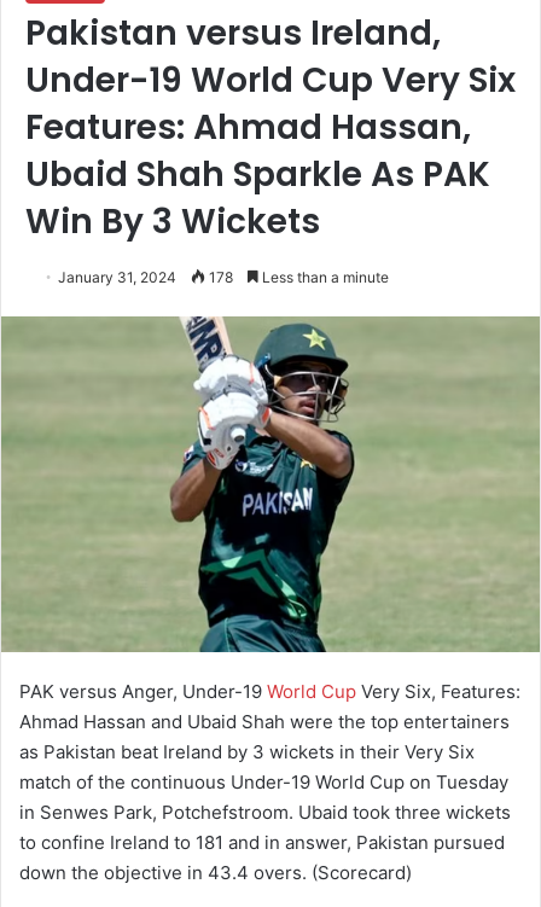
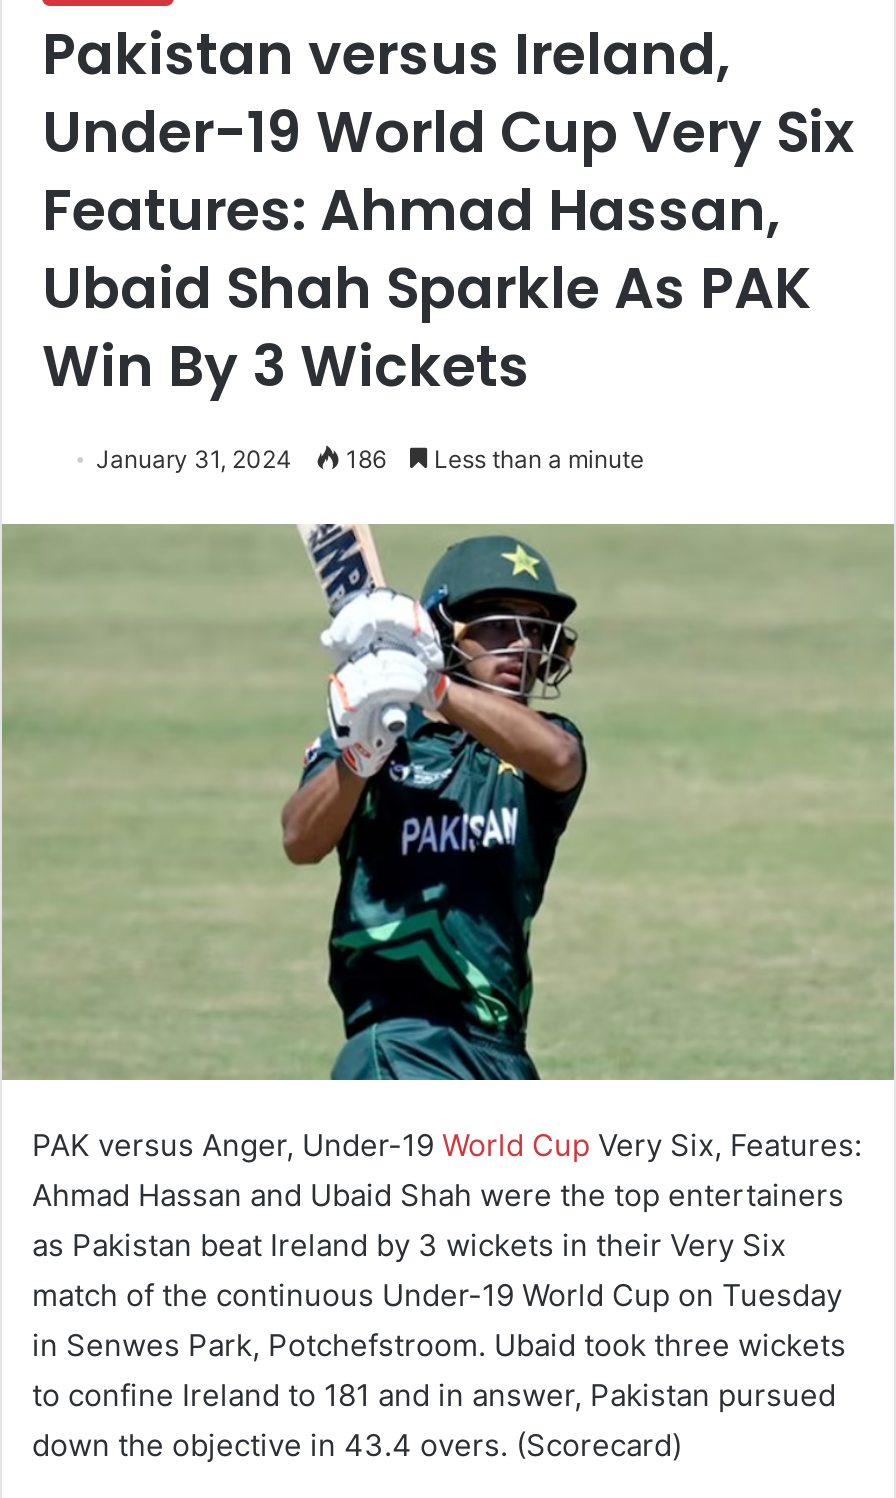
- January 31, 2024 178 Less than a minute
+ January 31, 2024 186 Less than a minute
